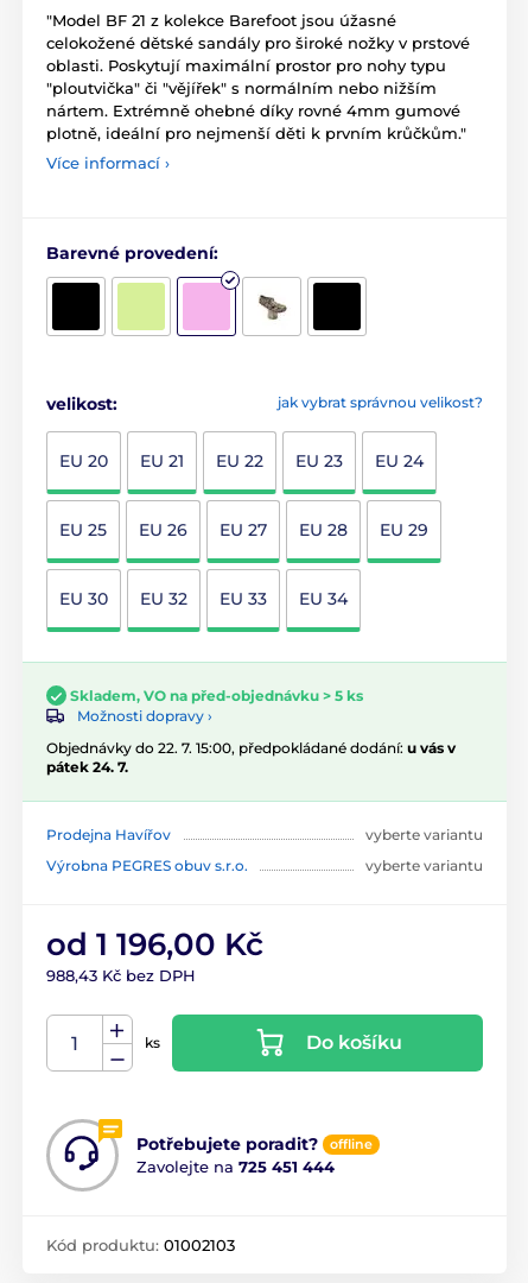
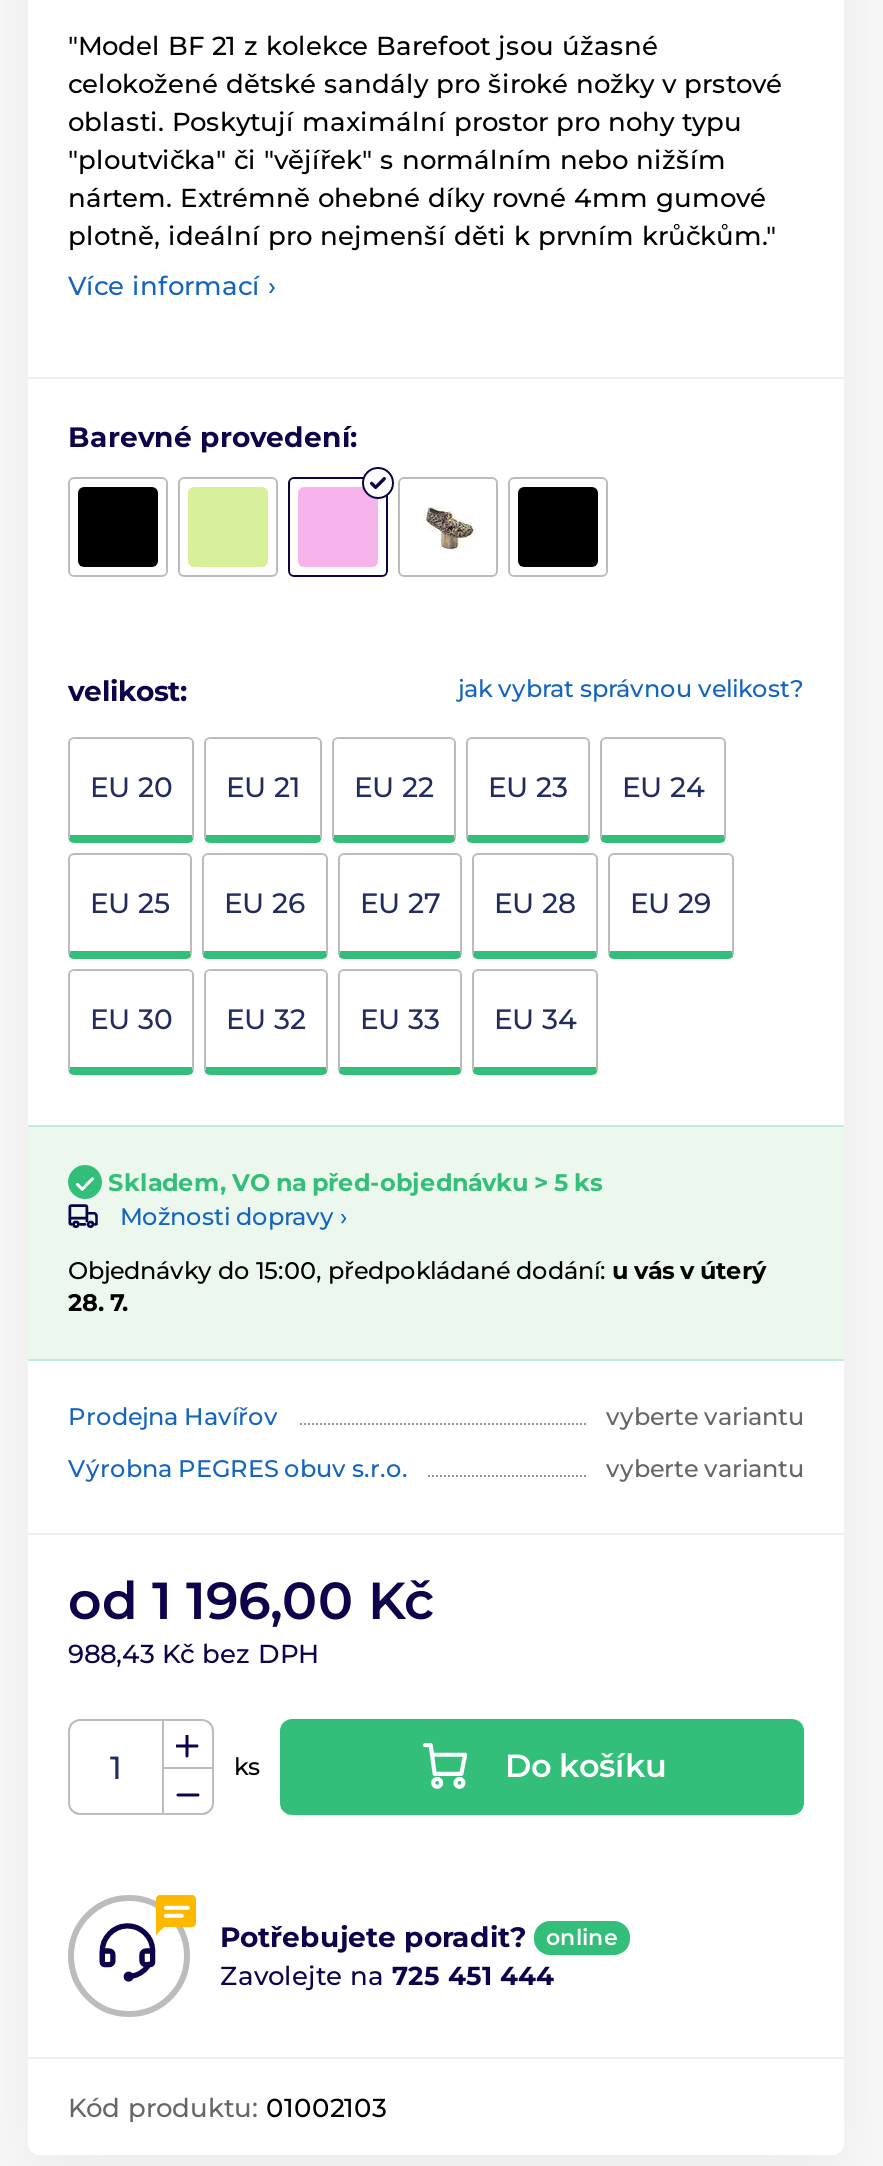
- Objednávky do 22. 7. 15:00, předpokládané dodání: u vás v
- pátek 24. 7.
+ Objednávky do 15:00, předpokládané dodání: u vás v úterý
+ 28. 7.

- offline
+ online
